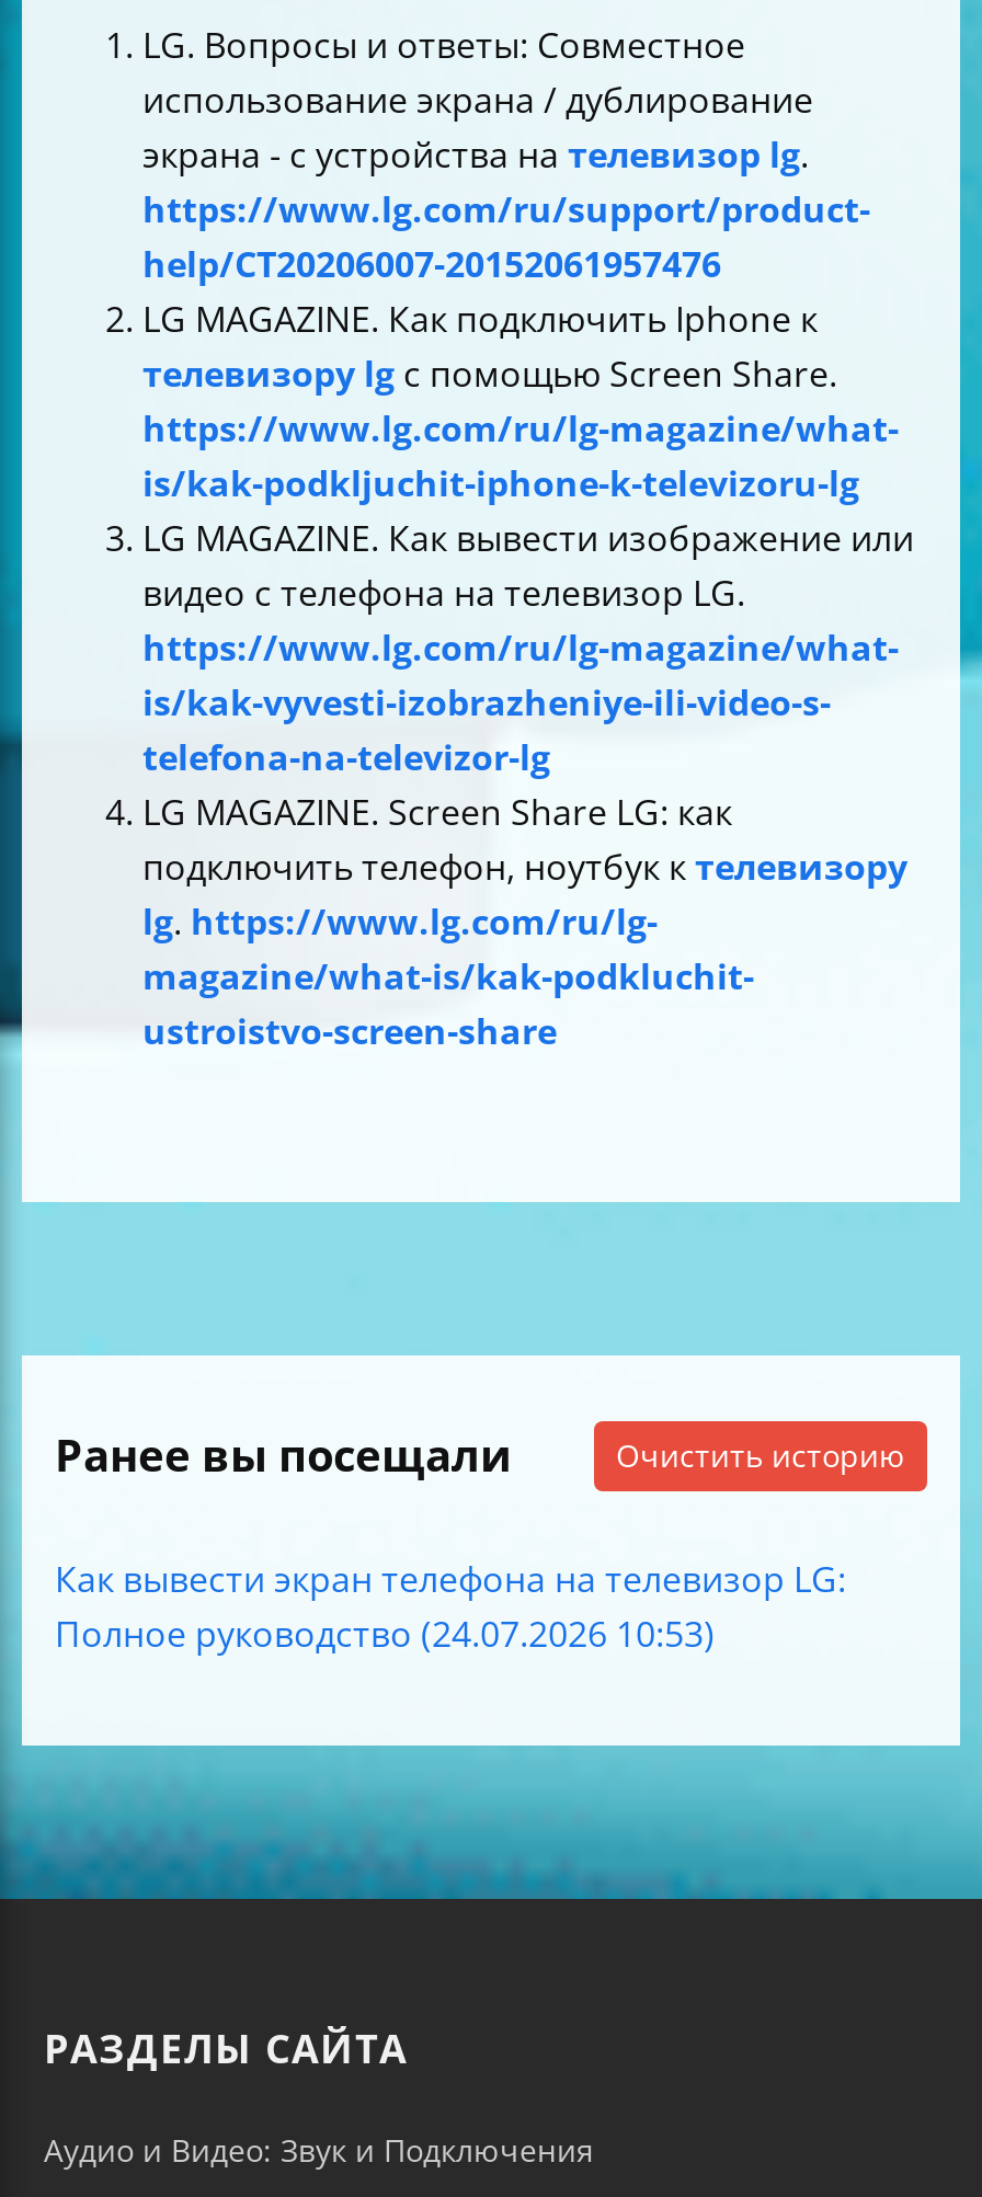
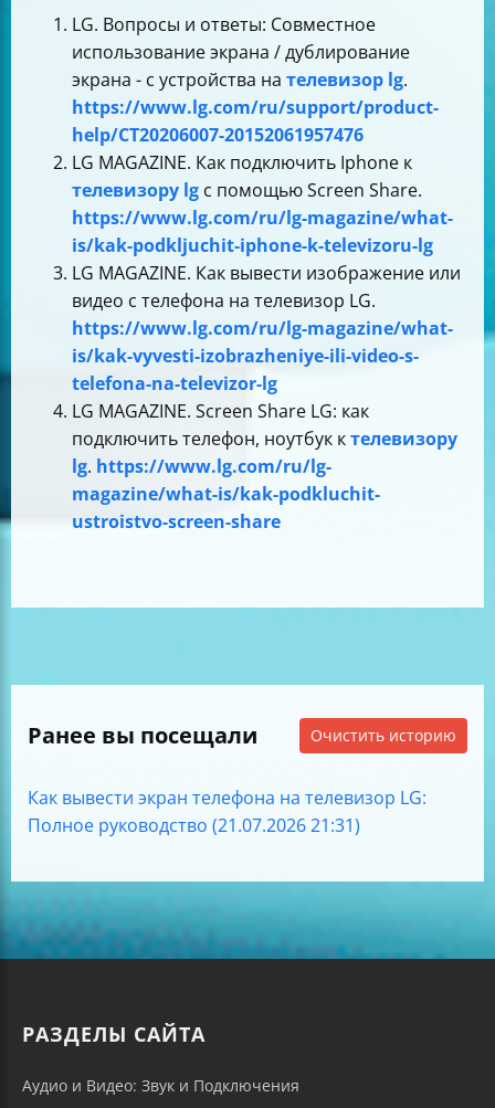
- Полное руководство (24.07.2026 10:53)
+ Полное руководство (21.07.2026 21:31)
